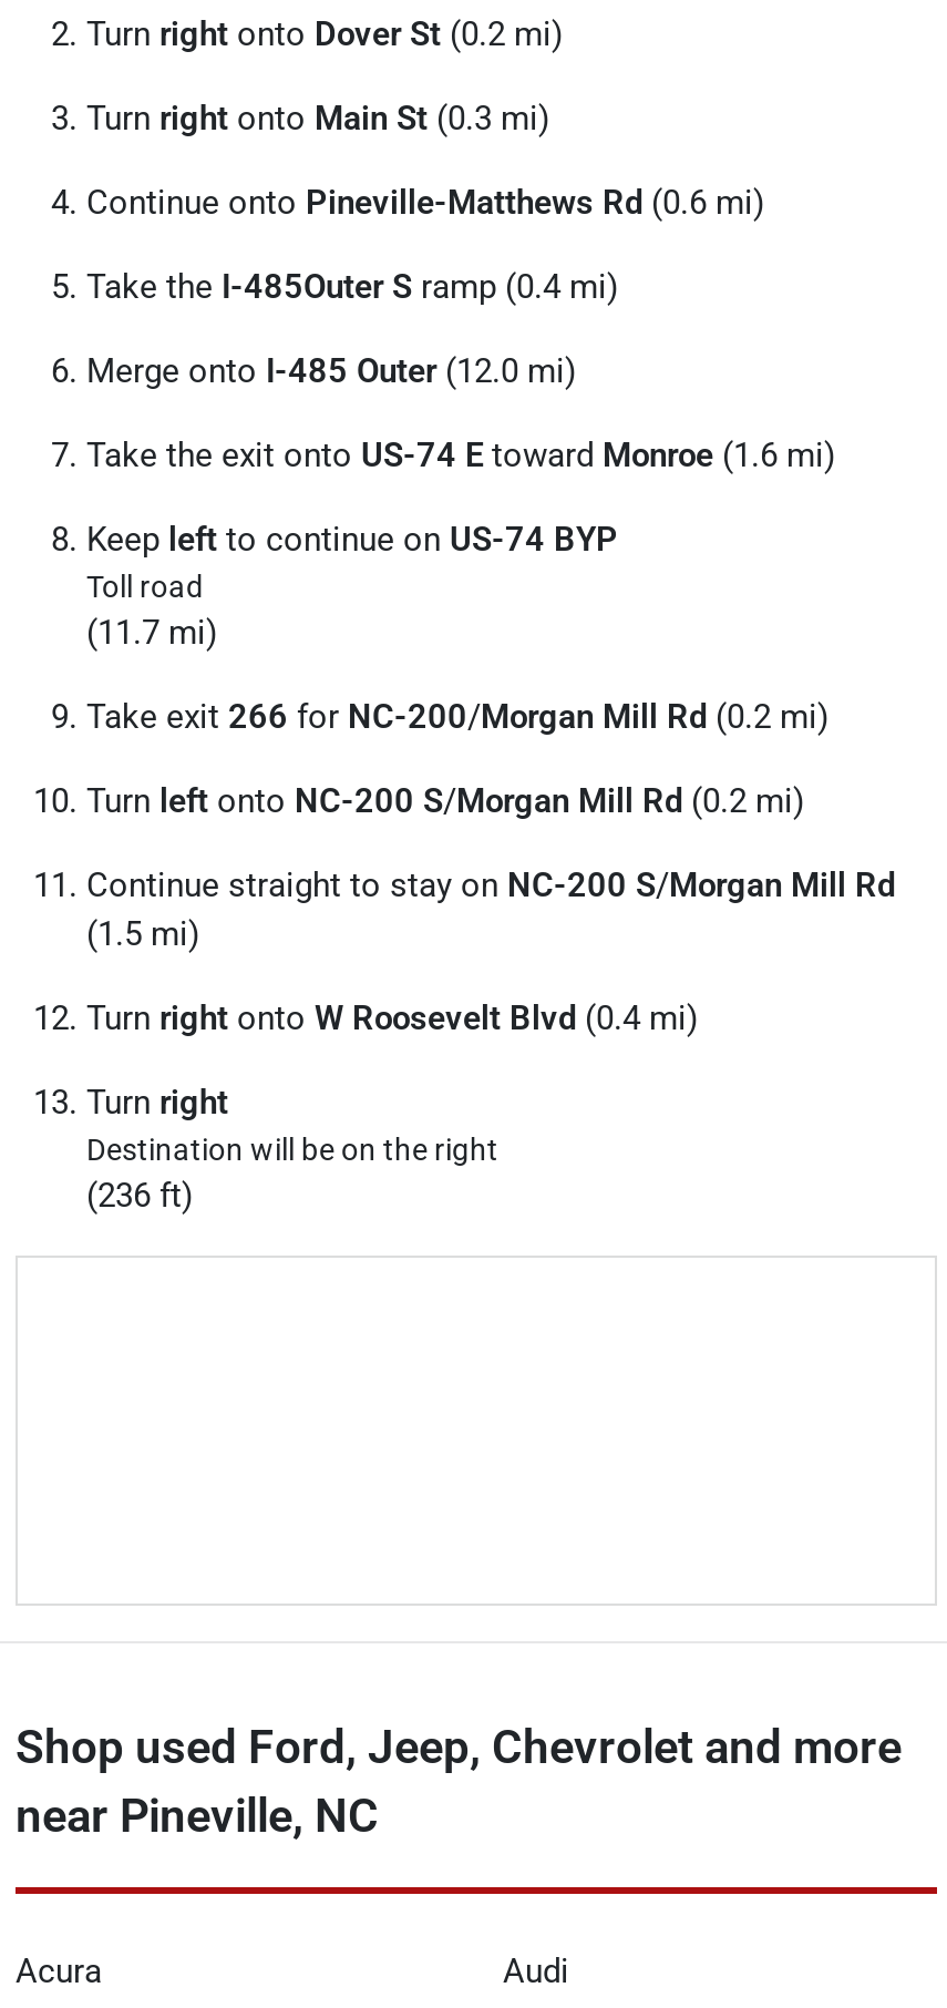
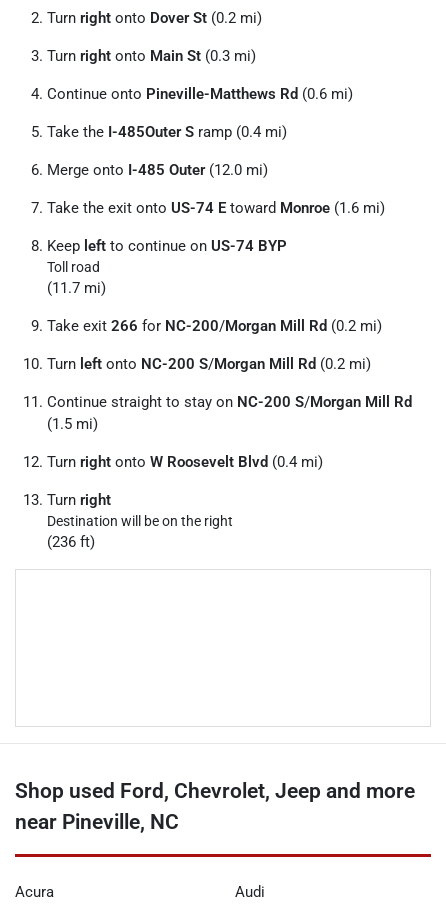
- Shop used Ford, Jeep, Chevrolet and more
+ Shop used Ford, Chevrolet, Jeep and more
